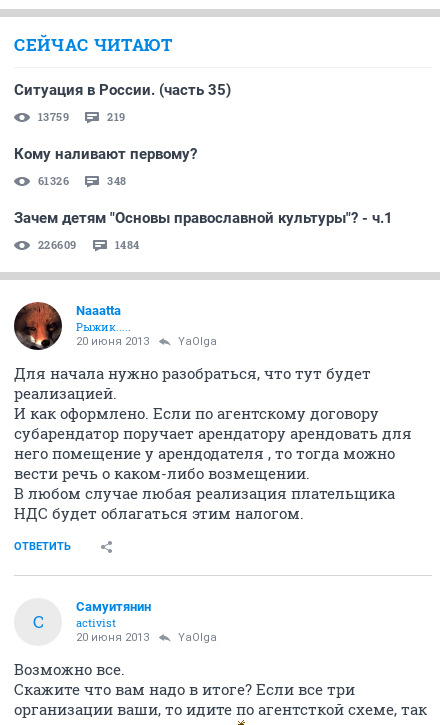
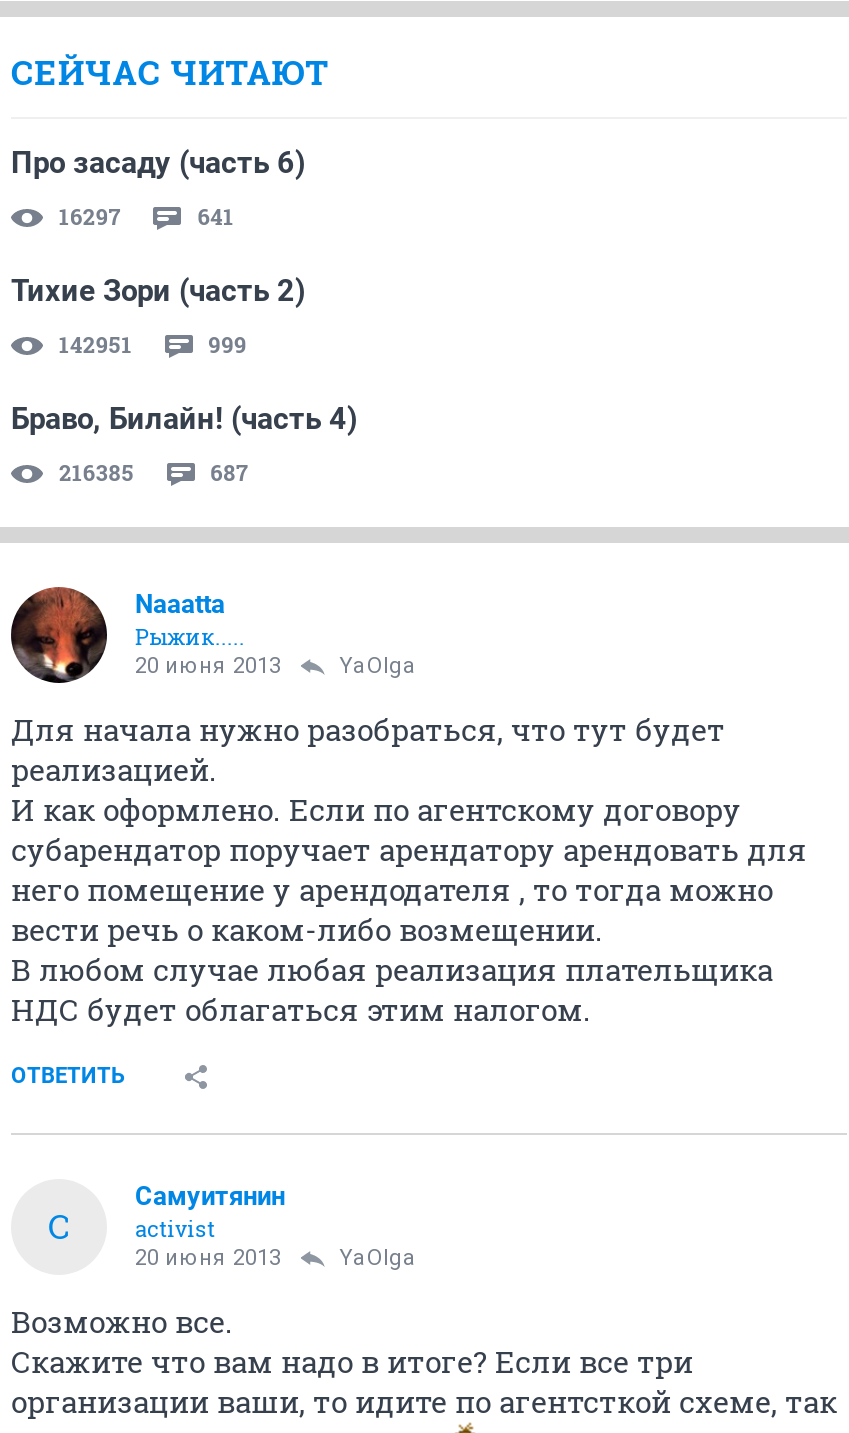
- Ситуация в России. (часть 35)
+ Про засаду (часть 6)

- 13759
- 219
+ 16297
+ 641

- Кому наливают первому?
+ Тихие Зори (часть 2)

- 61326
- 348
+ 142951
+ 999

- Зачем детям "Основы православной культуры"? - ч.1
+ Браво, Билайн! (часть 4)

- 226609
- 1484
+ 216385
+ 687
